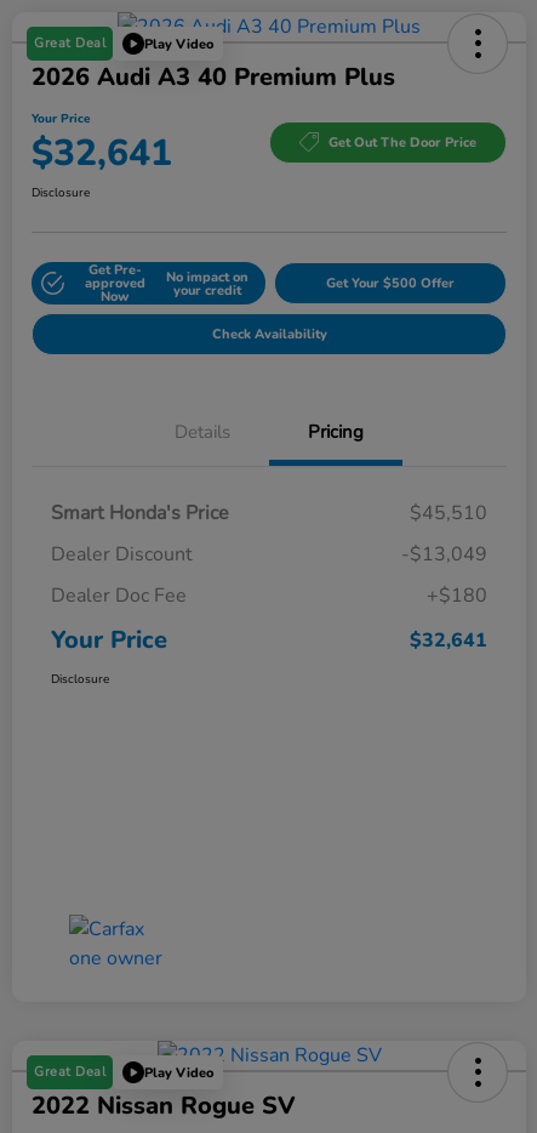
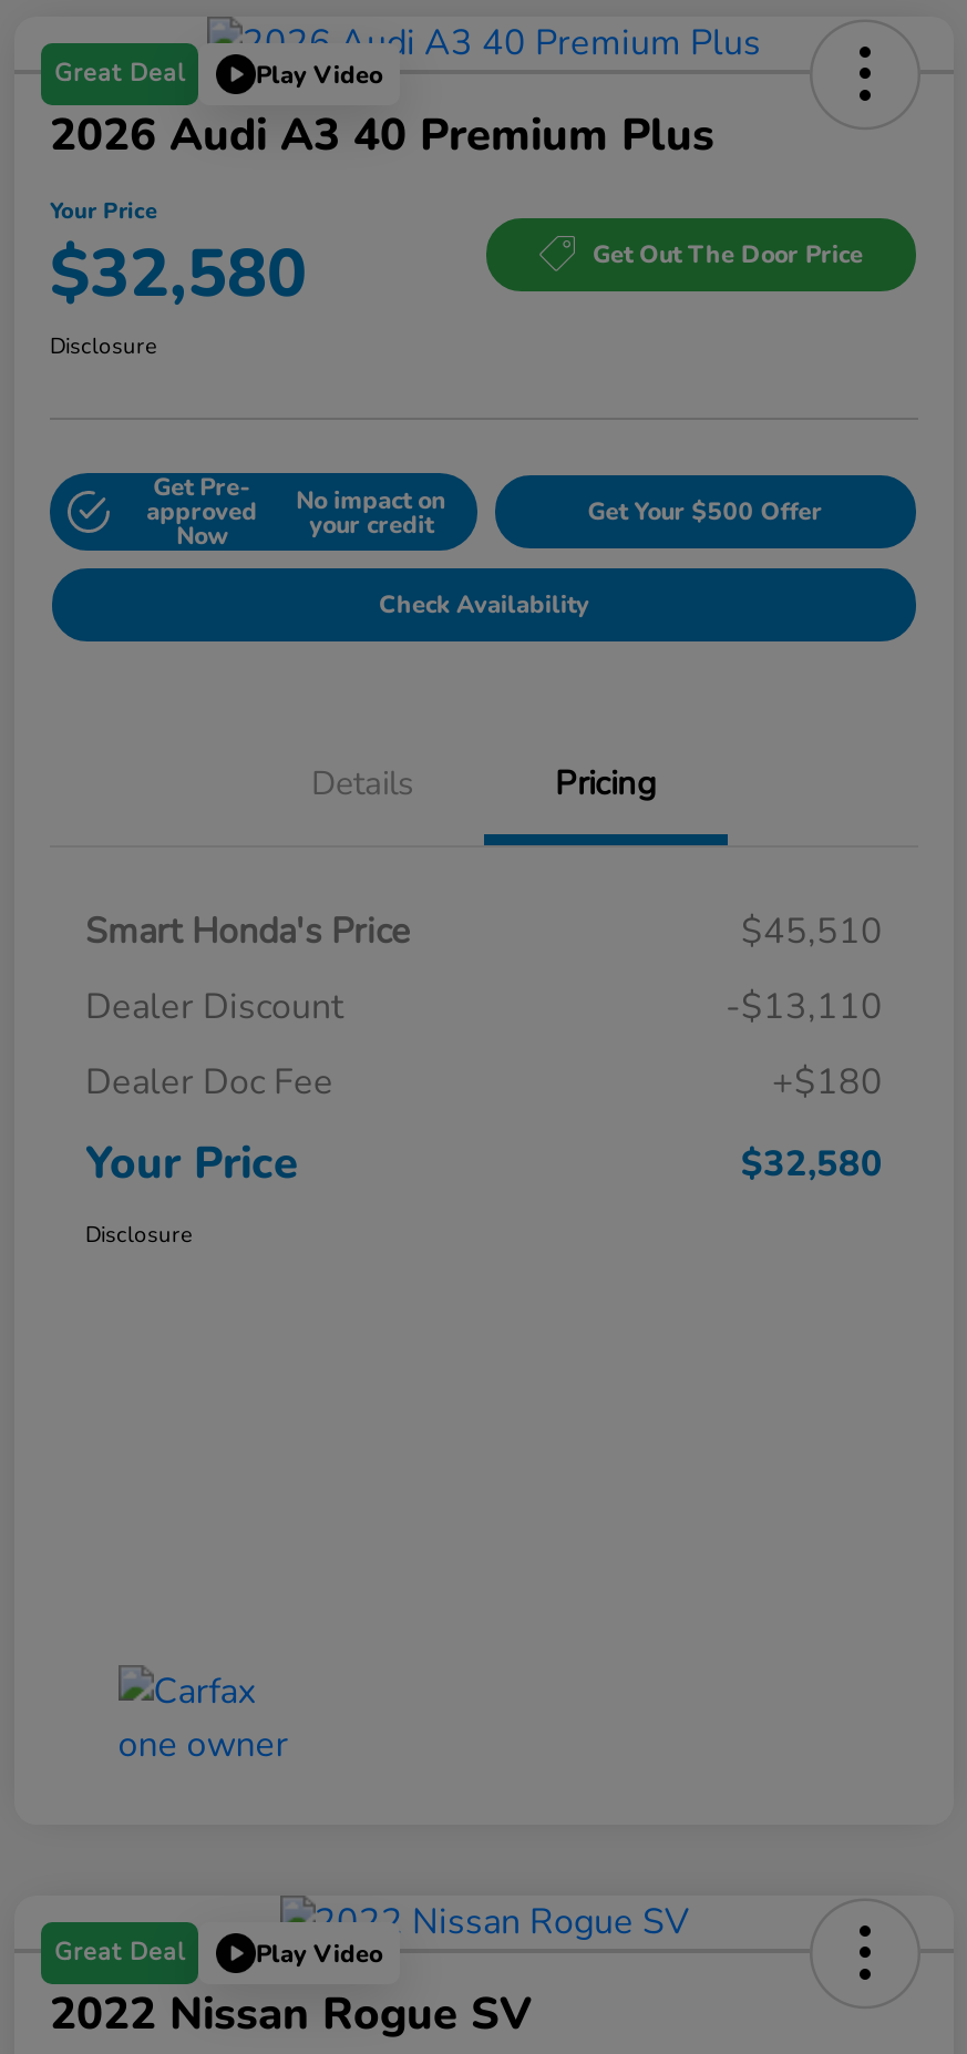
- $32,641
+ $32,580

- -$13,049
+ -$13,110

- $32,641
+ $32,580
